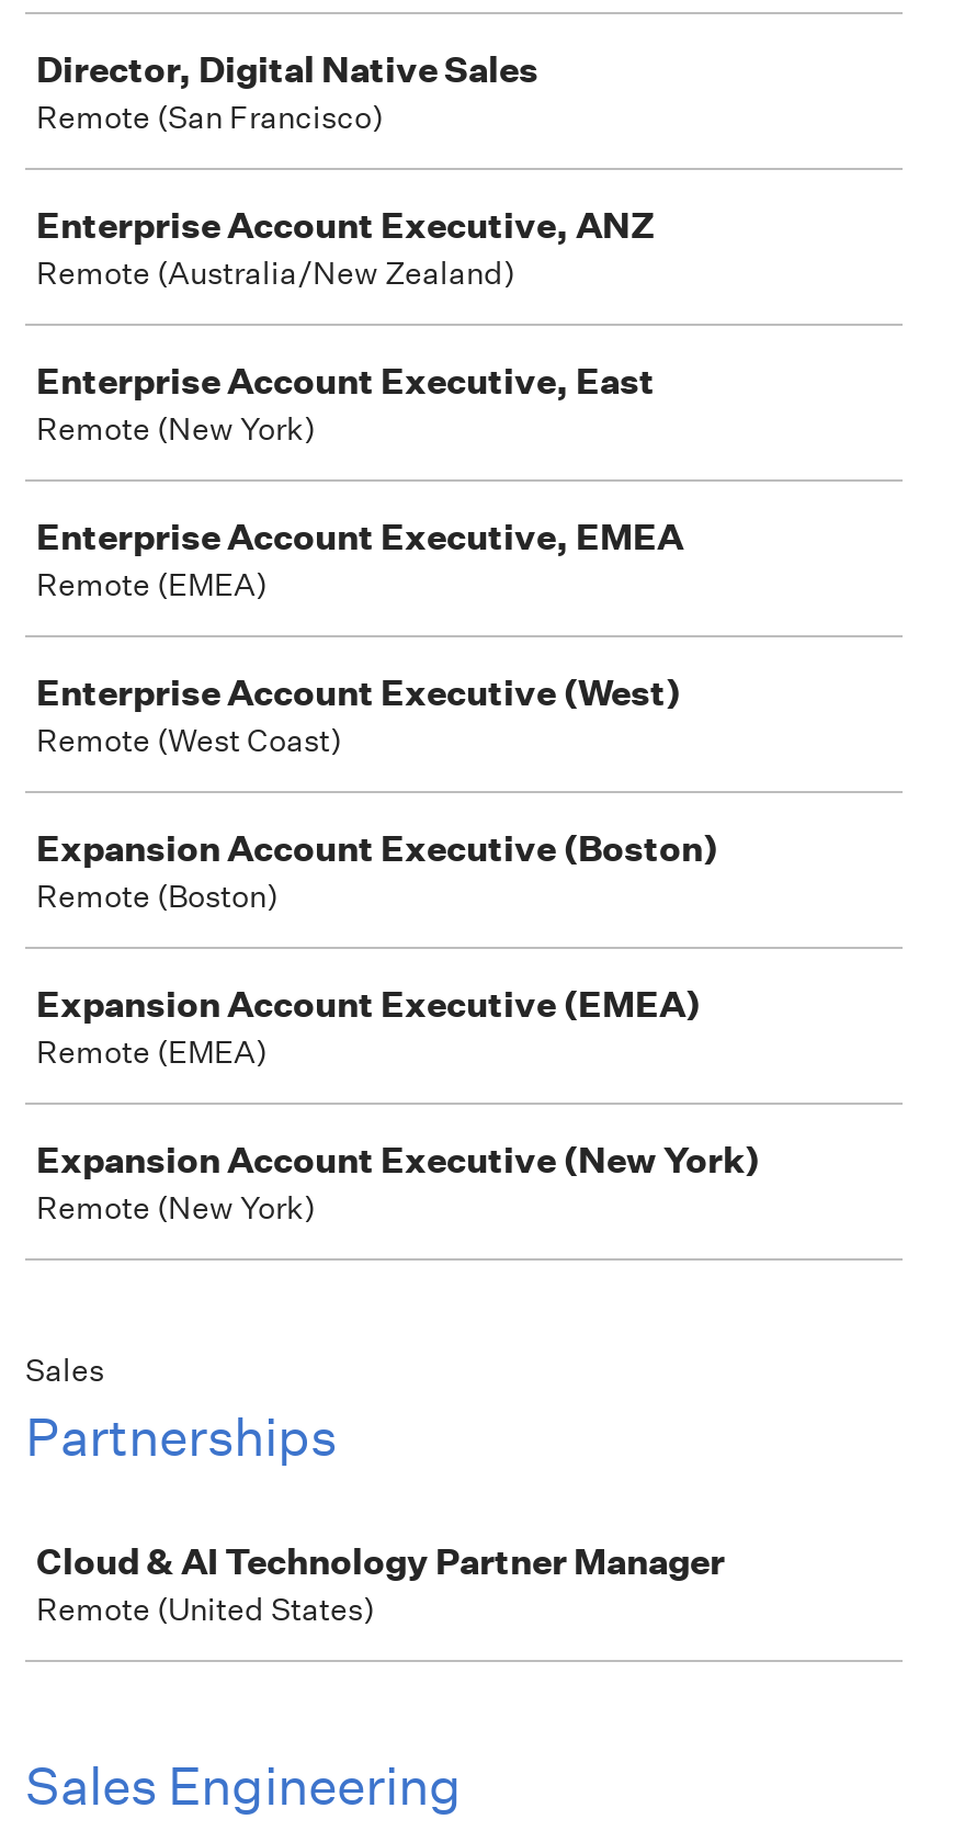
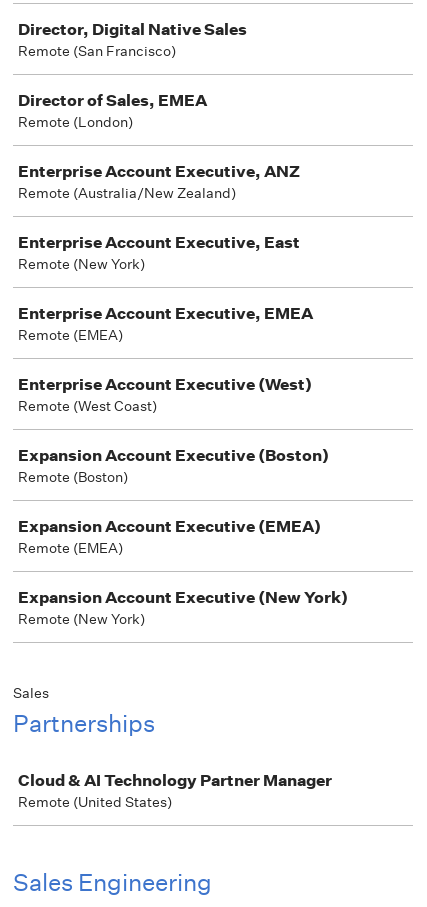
+ Director of Sales, EMEA
+ Remote (London)
